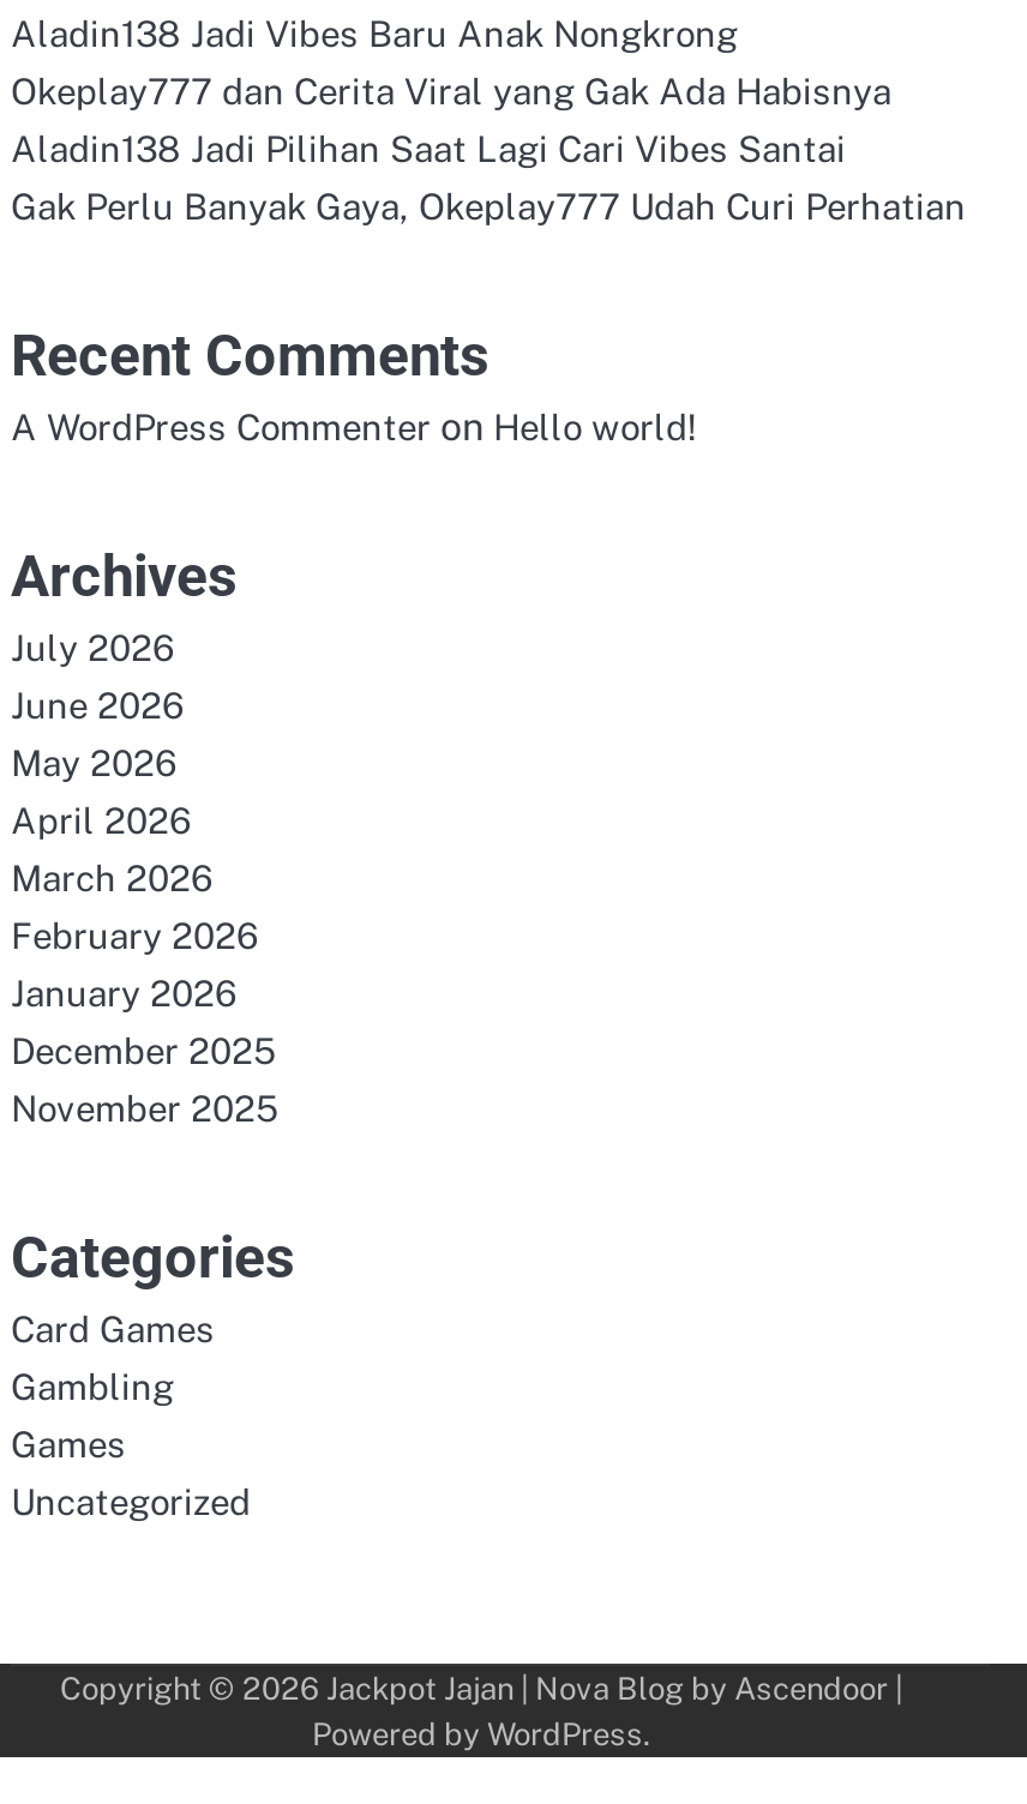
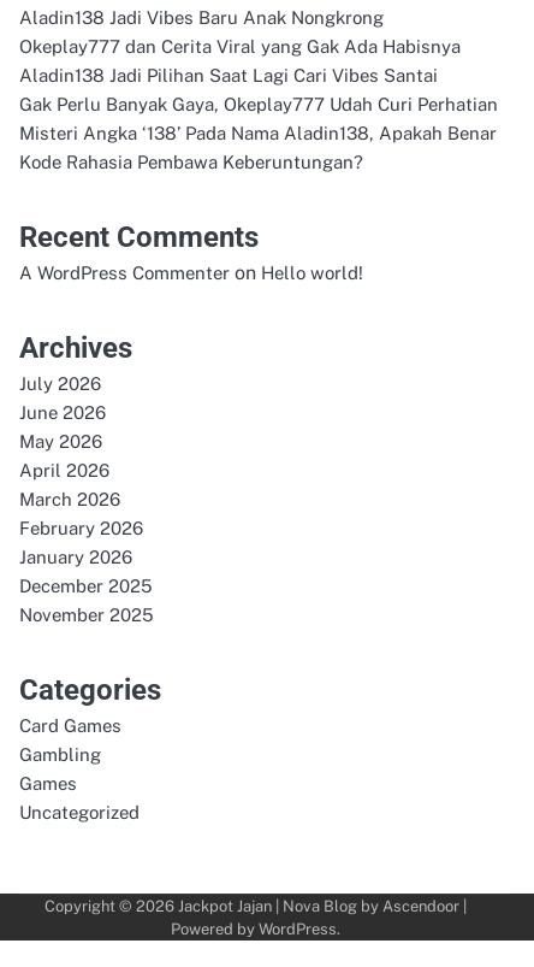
+ Misteri Angka ‘138’ Pada Nama Aladin138, Apakah Benar
+ Kode Rahasia Pembawa Keberuntungan?
